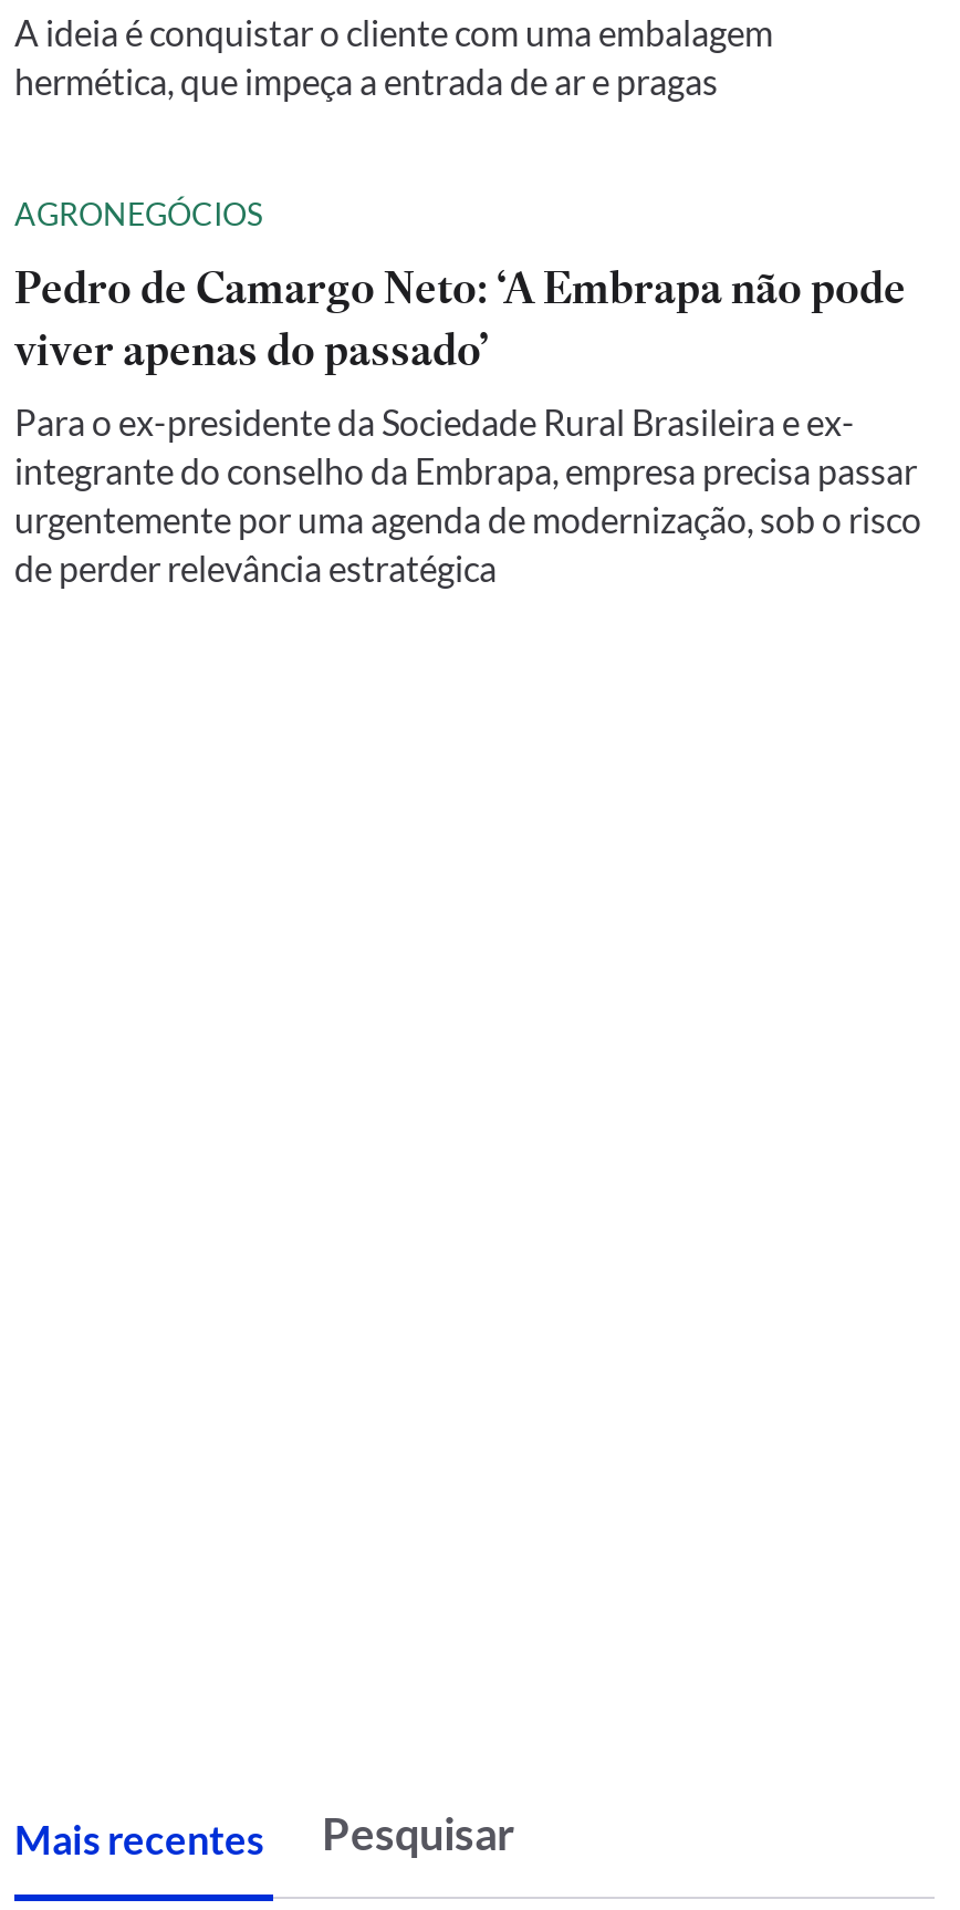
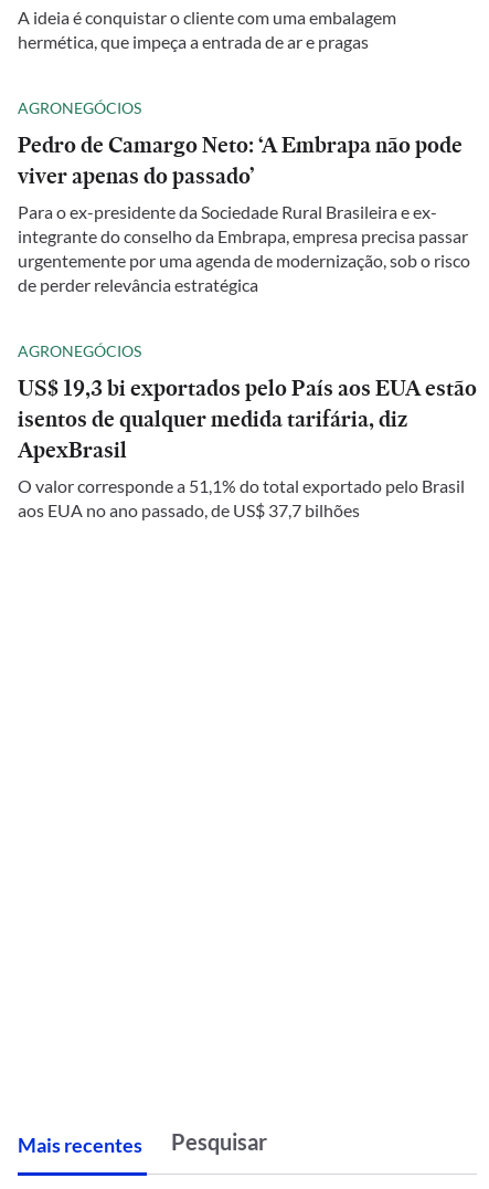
+ AGRONEGÓCIOS
+ US$ 19,3 bi exportados pelo País aos EUA estão
+ isentos de qualquer medida tarifária, diz
+ ApexBrasil
+ O valor corresponde a 51,1% do total exportado pelo Brasil
+ aos EUA no ano passado, de US$ 37,7 bilhões
